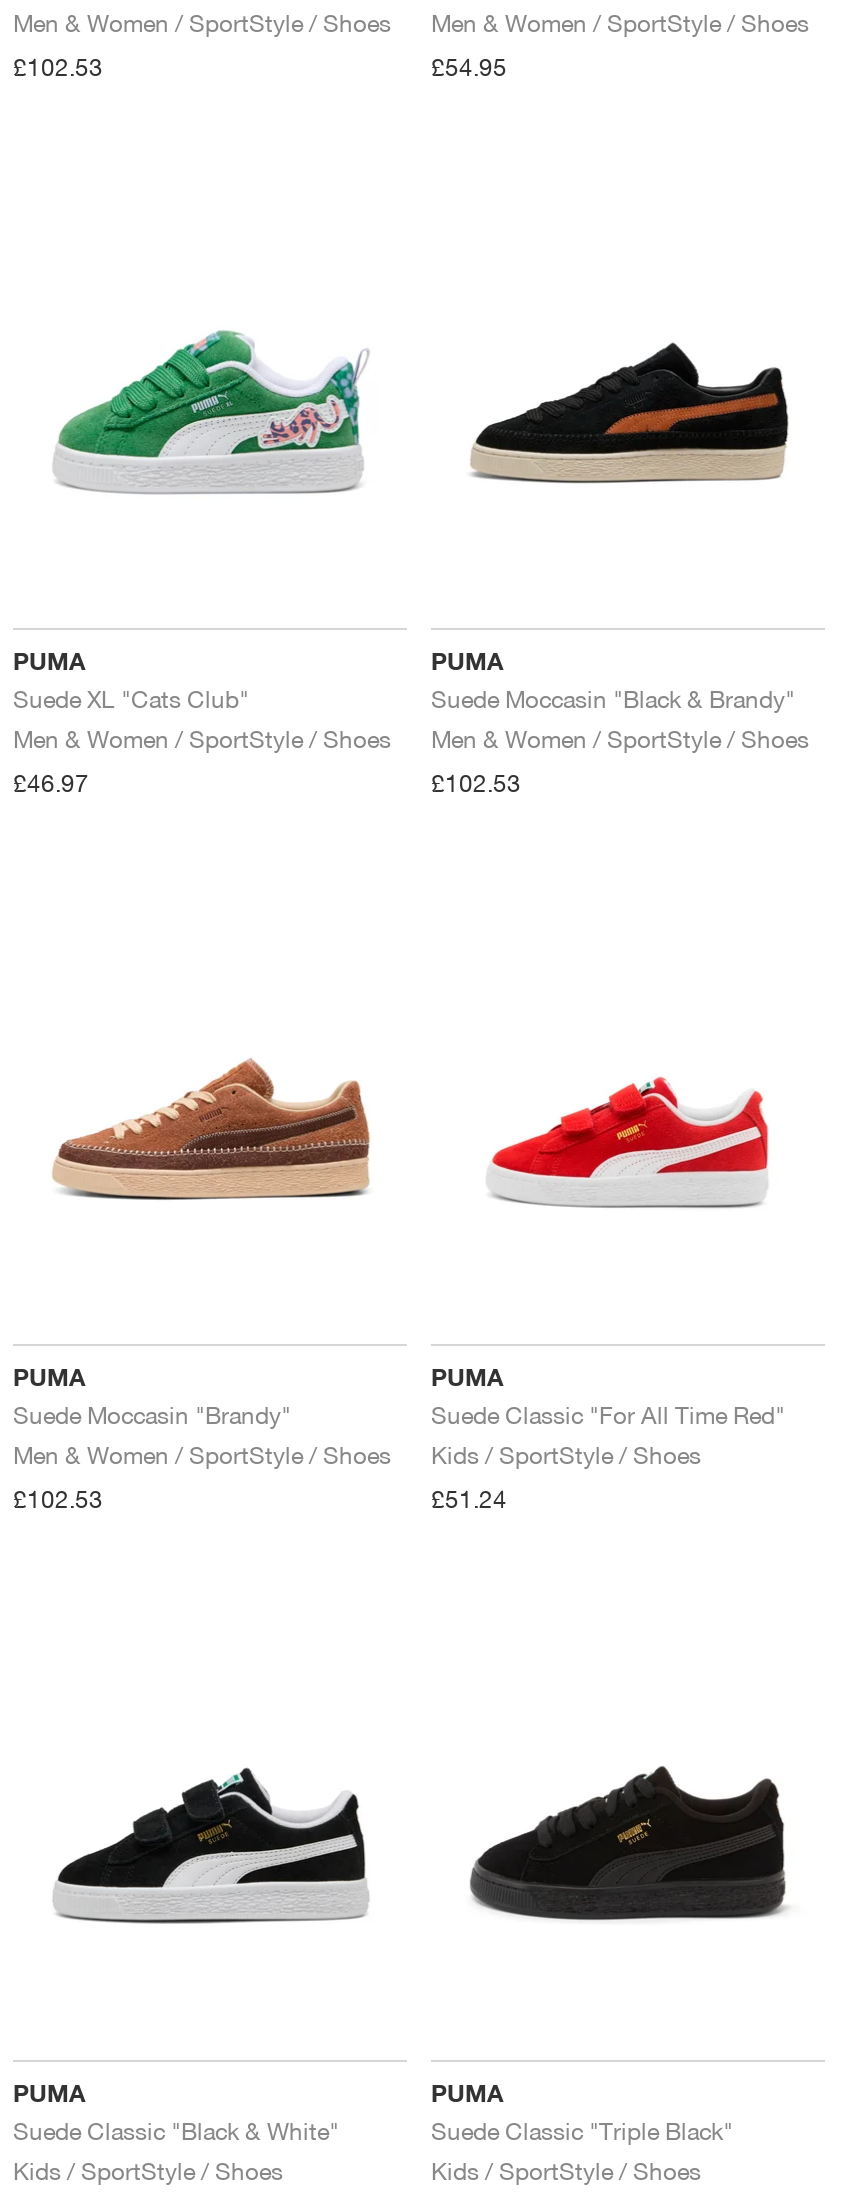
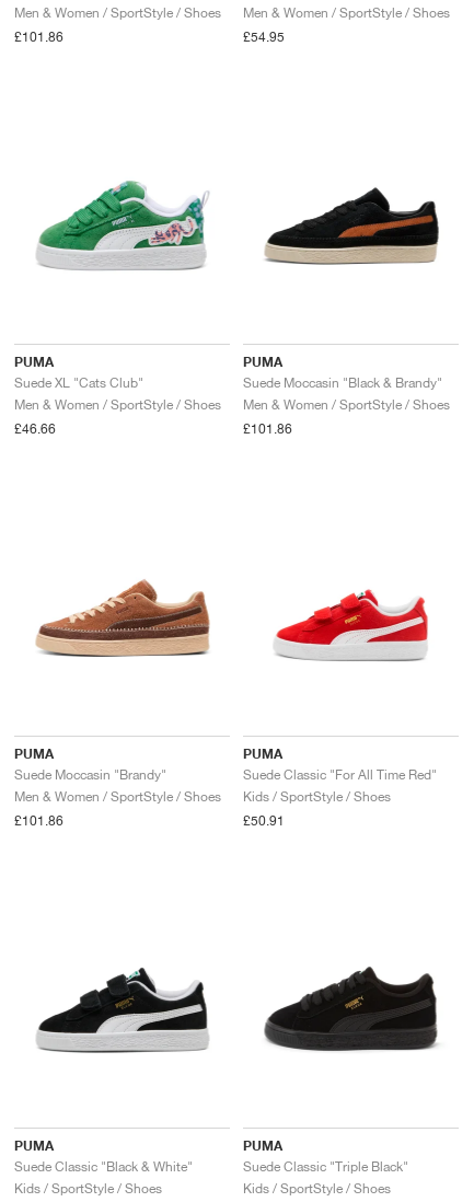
- £102.53
+ £101.86

- £46.97
+ £46.66

- £102.53
+ £101.86

- £102.53
+ £101.86

- £51.24
+ £50.91
